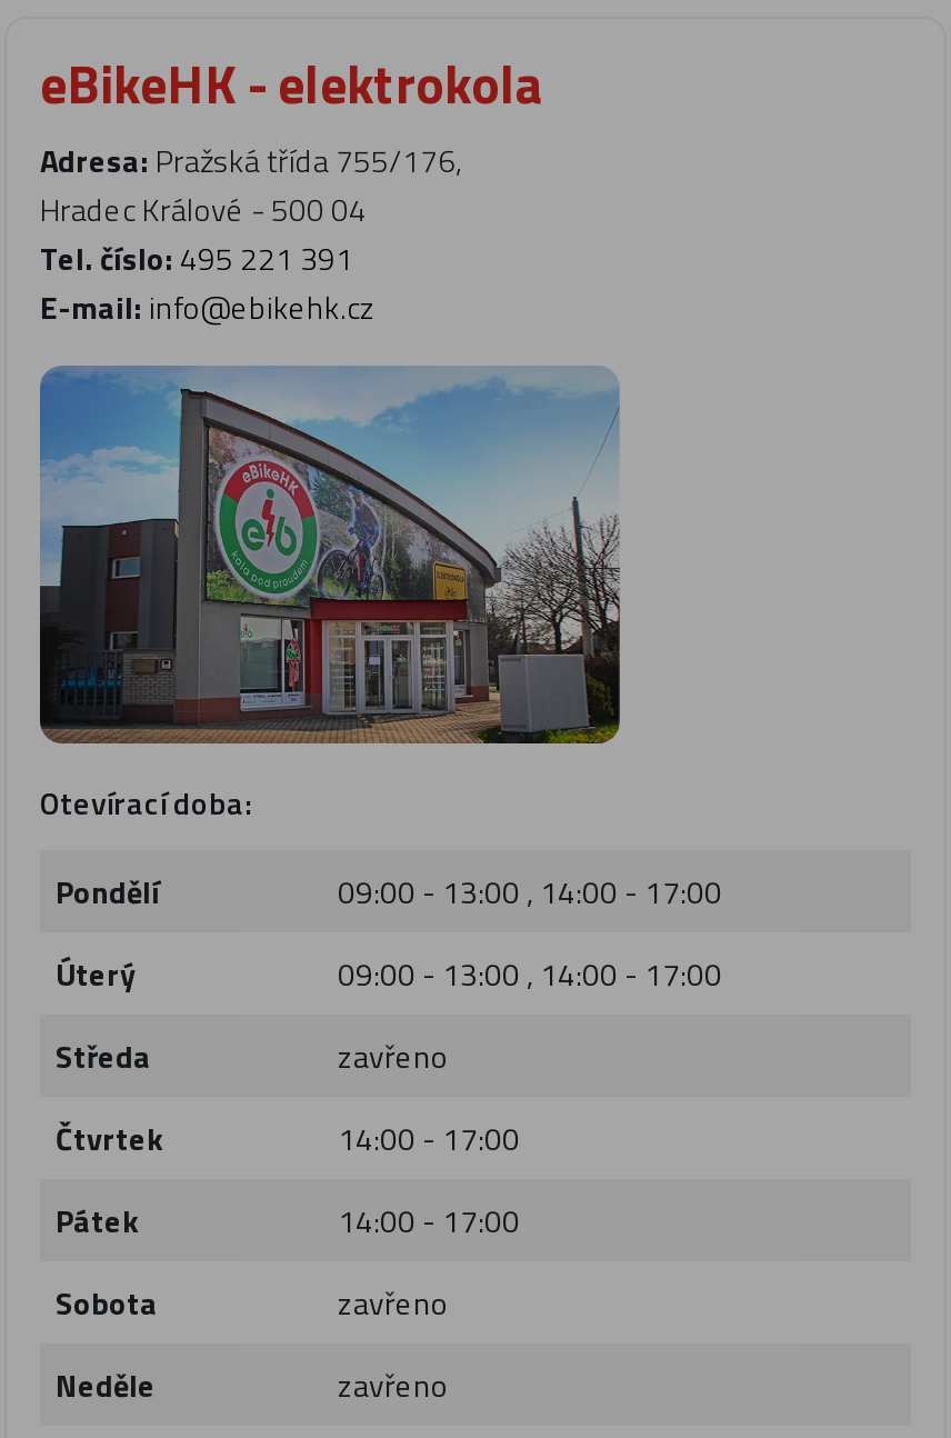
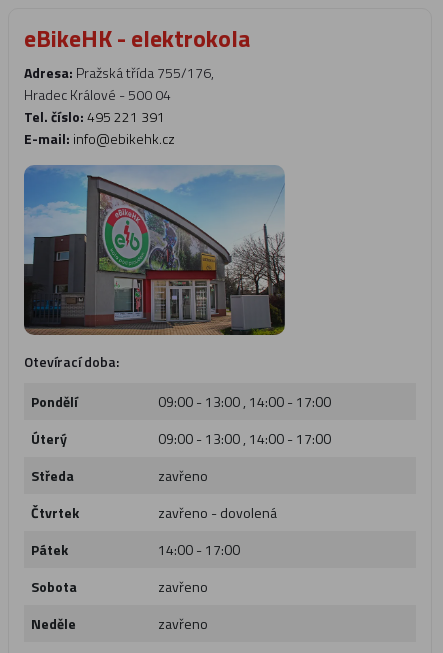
- 14:00 - 17:00
+ zavřeno - dovolená
